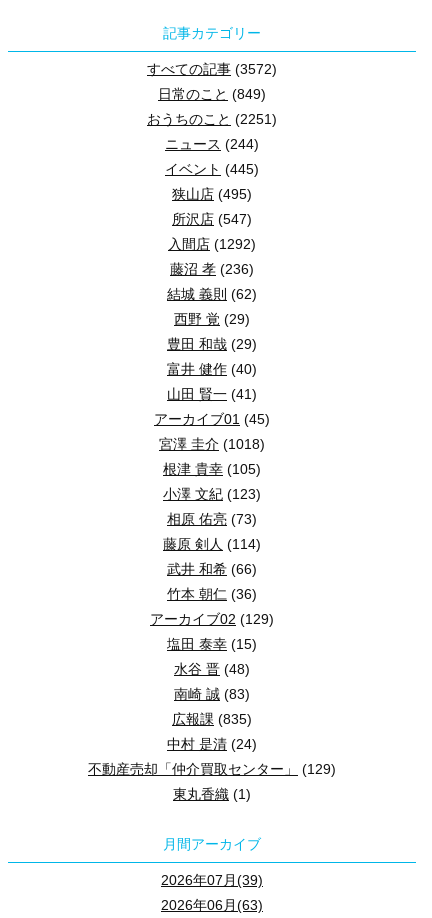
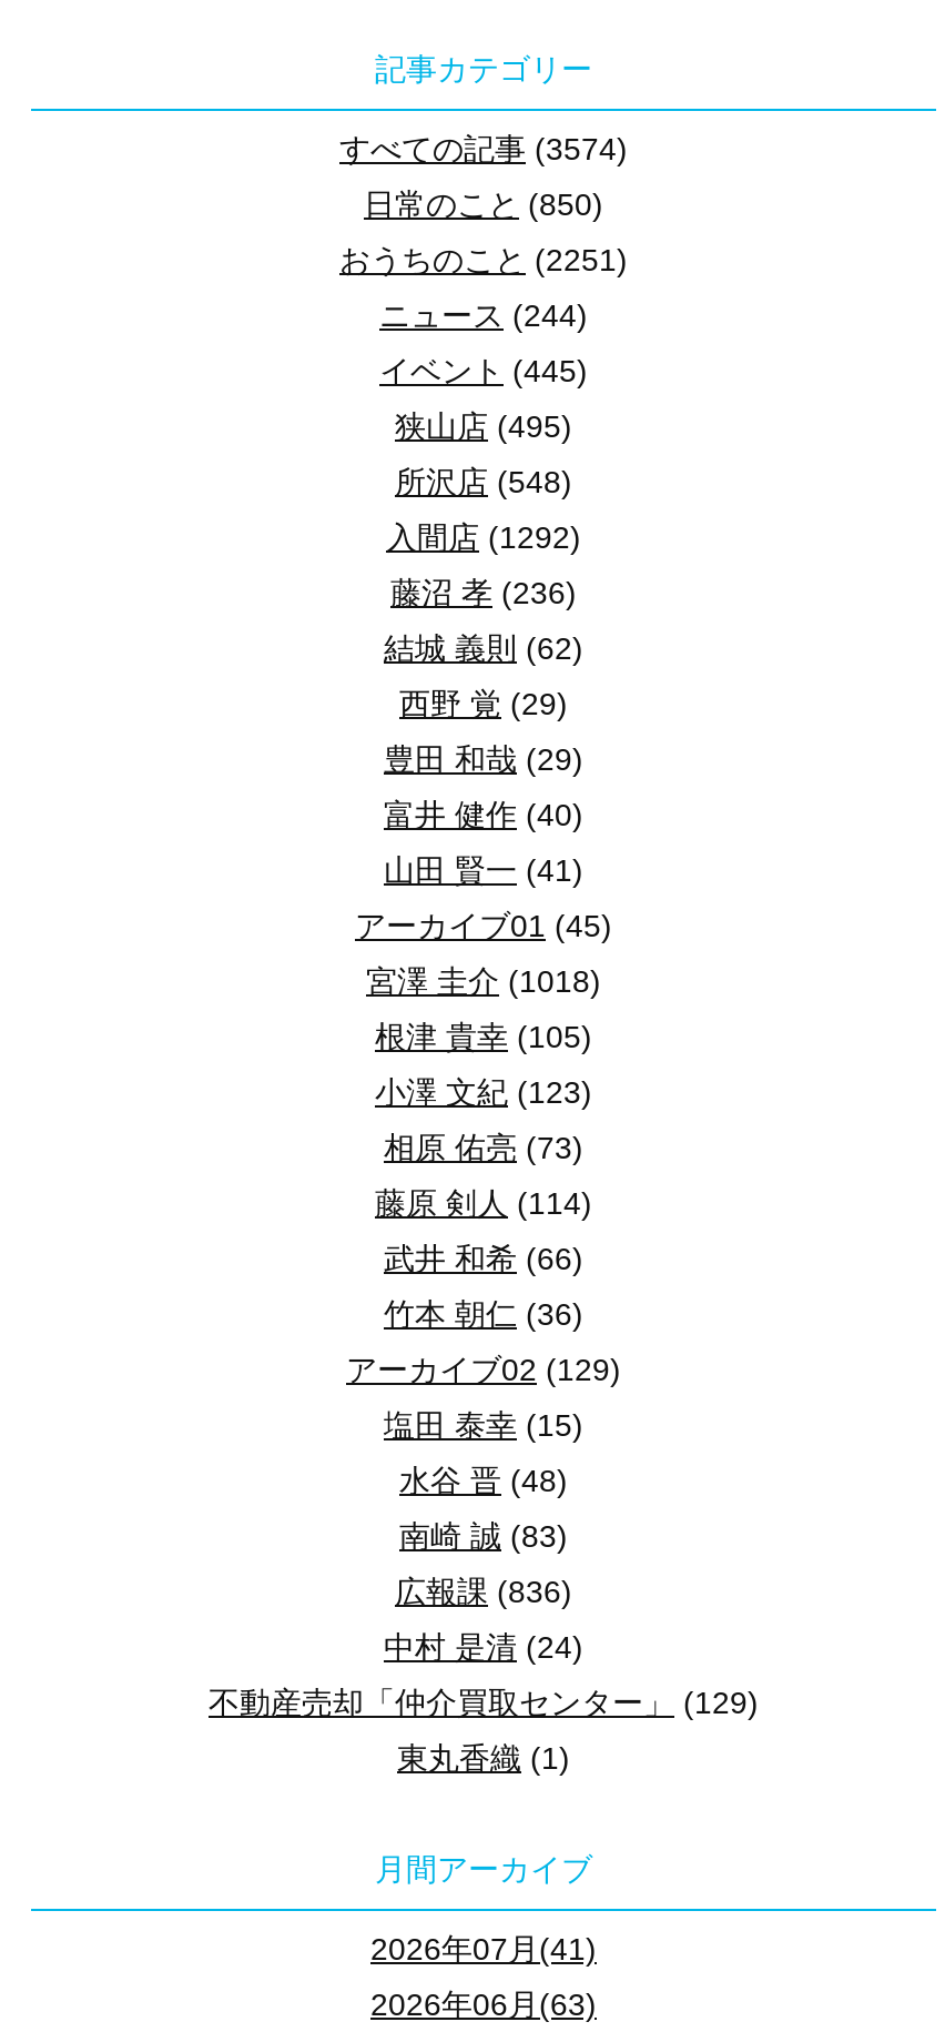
- すべての記事(3572)
+ すべての記事(3574)

- 日常のこと(849)
+ 日常のこと(850)

- 所沢店(547)
+ 所沢店(548)

- 広報課(835)
+ 広報課(836)

- 2026年07月(39)
+ 2026年07月(41)
